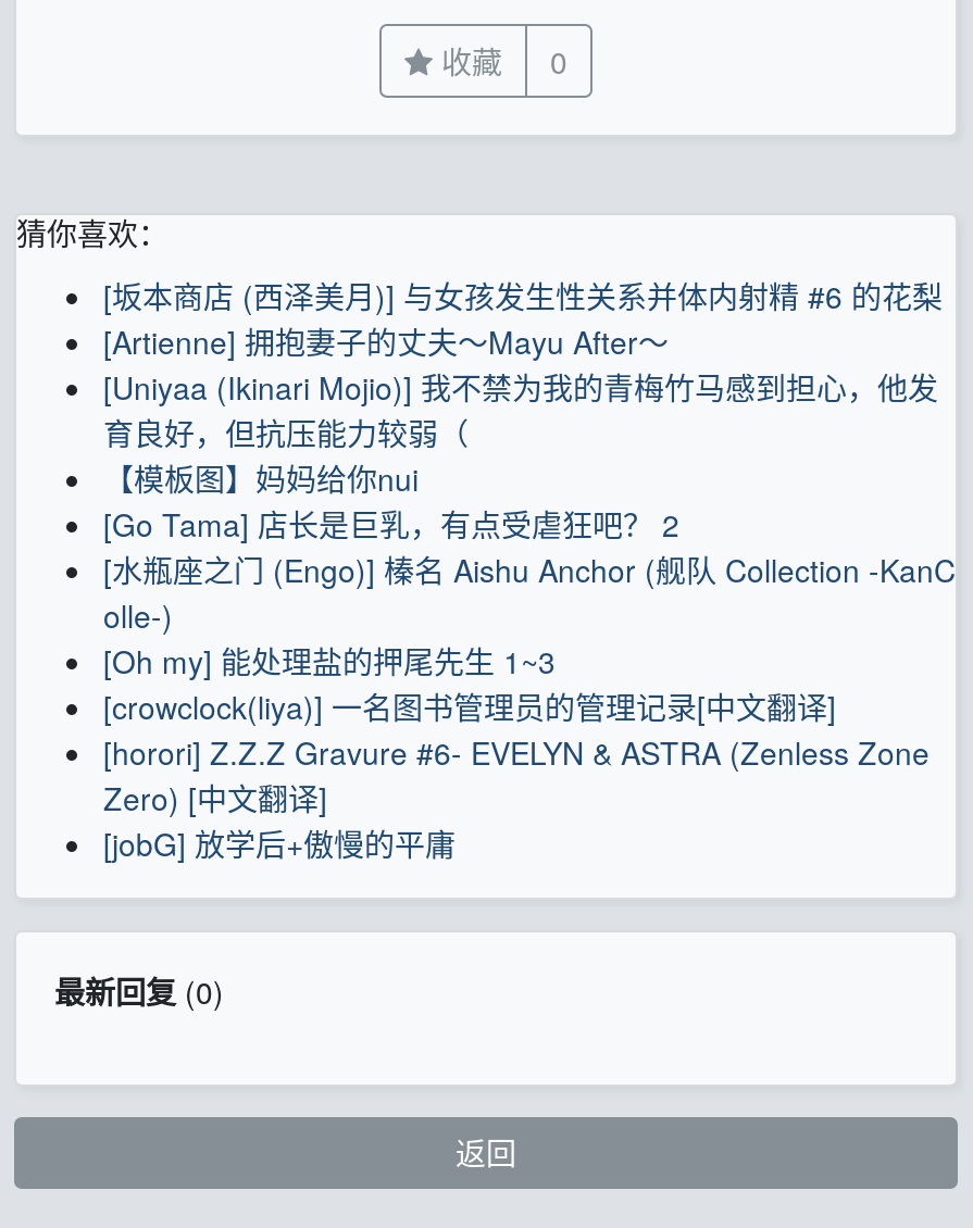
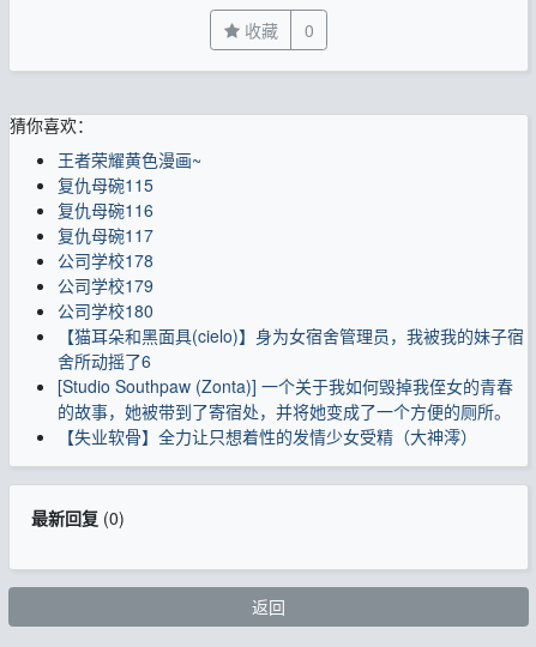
- [坂本商店 (西泽美月)] 与女孩发生性关系并体内射精 #6 的花梨
- [Artienne] 拥抱妻子的丈夫～Mayu After～
- [Uniyaa (Ikinari Mojio)] 我不禁为我的青梅竹马感到担心，他发
- 育良好，但抗压能力较弱（
- 【模板图】妈妈给你nui
- [Go Tama] 店长是巨乳，有点受虐狂吧？ 2
- [水瓶座之门 (Engo)] 榛名 Aishu Anchor (舰队 Collection -KanC
- olle-)
- [Oh my] 能处理盐的押尾先生 1~3
- [crowclock(liya)] 一名图书管理员的管理记录[中文翻译]
- [horori] Z.Z.Z Gravure #6- EVELYN & ASTRA (Zenless Zone
- Zero) [中文翻译]
- [jobG] 放学后+傲慢的平庸
+ 王者荣耀黄色漫画~
+ 复仇母碗115
+ 复仇母碗116
+ 复仇母碗117
+ 公司学校178
+ 公司学校179
+ 公司学校180
+ 【猫耳朵和黑面具(cielo)】身为女宿舍管理员，我被我的妹子宿
+ 舍所动摇了6
+ [Studio Southpaw (Zonta)] 一个关于我如何毁掉我侄女的青春
+ 的故事，她被带到了寄宿处，并将她变成了一个方便的厕所。
+ 【失业软骨】全力让只想着性的发情少女受精（大神澪）
